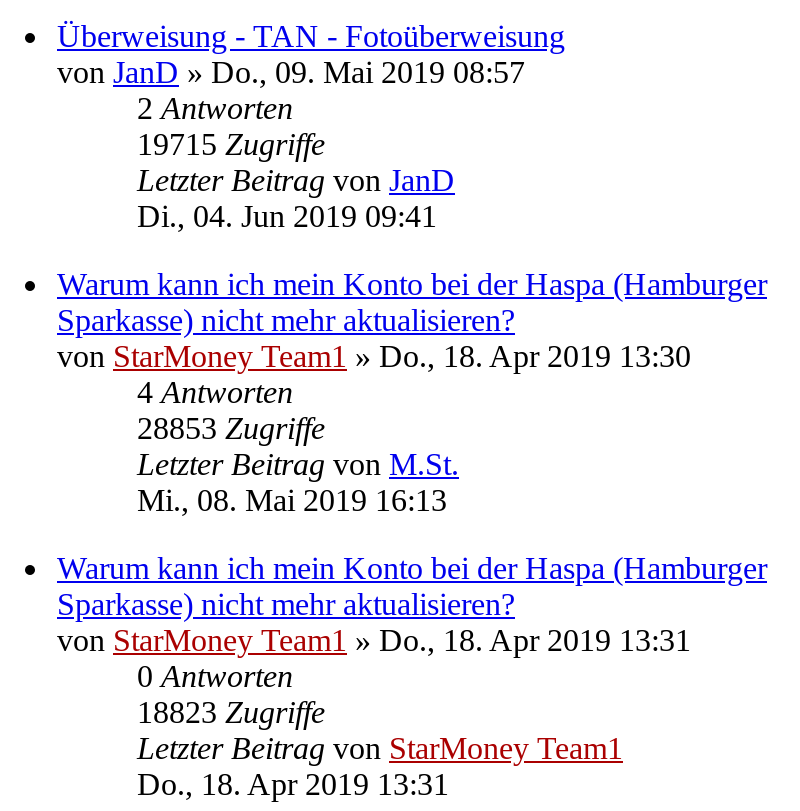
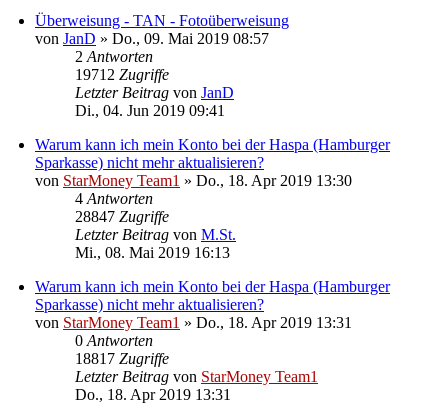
- 19715 Zugriffe
+ 19712 Zugriffe

- 28853 Zugriffe
+ 28847 Zugriffe

- 18823 Zugriffe
+ 18817 Zugriffe
